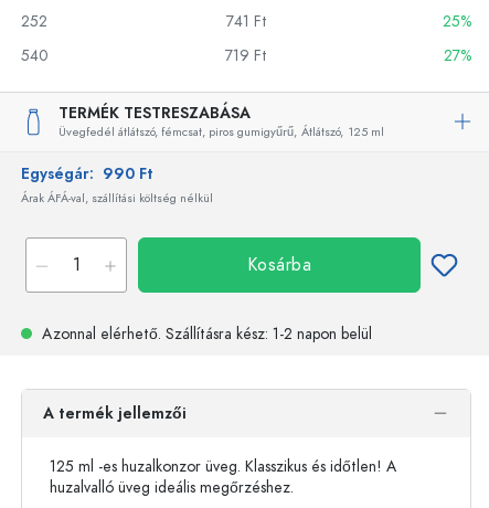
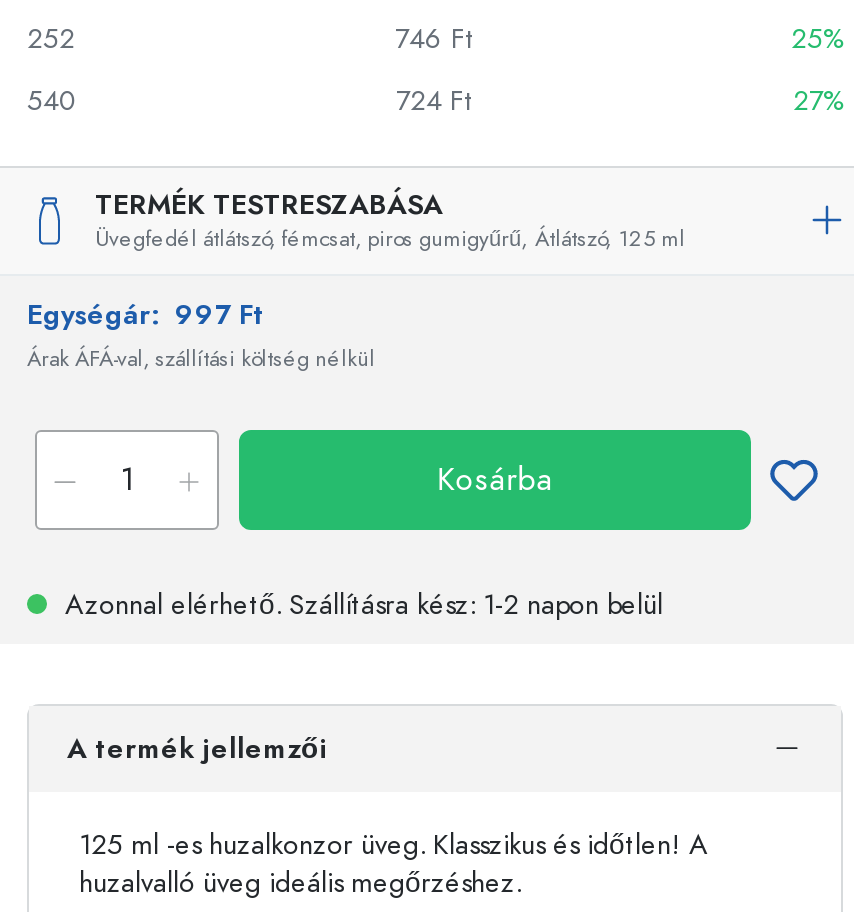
- 741 Ft
+ 746 Ft

- 719 Ft
+ 724 Ft

- Egységár: 990 Ft
+ Egységár: 997 Ft
